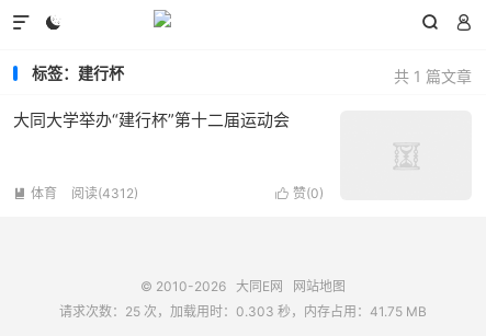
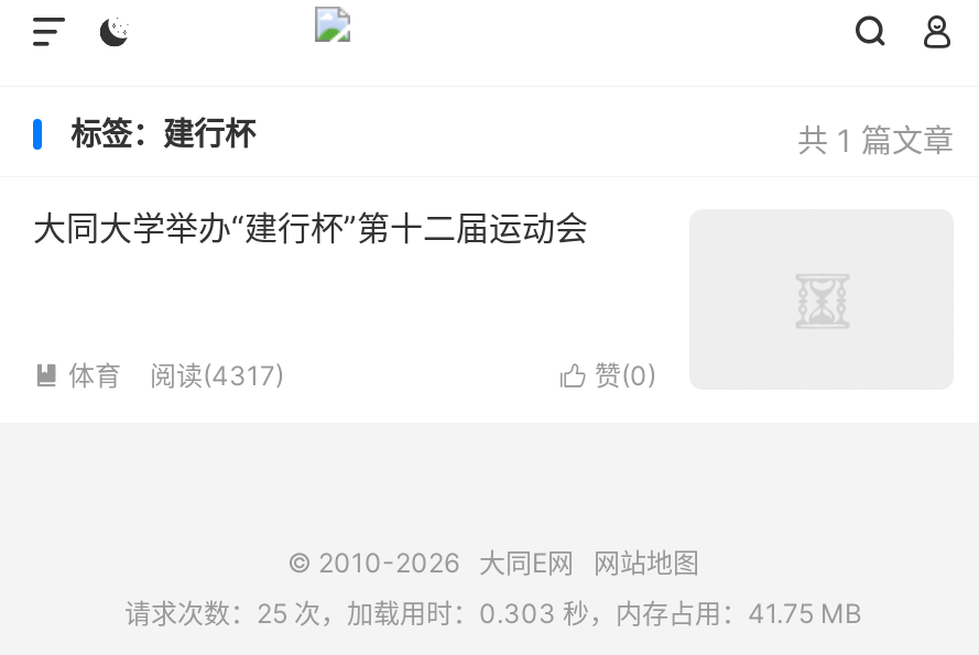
- 阅读(4312)
+ 阅读(4317)
